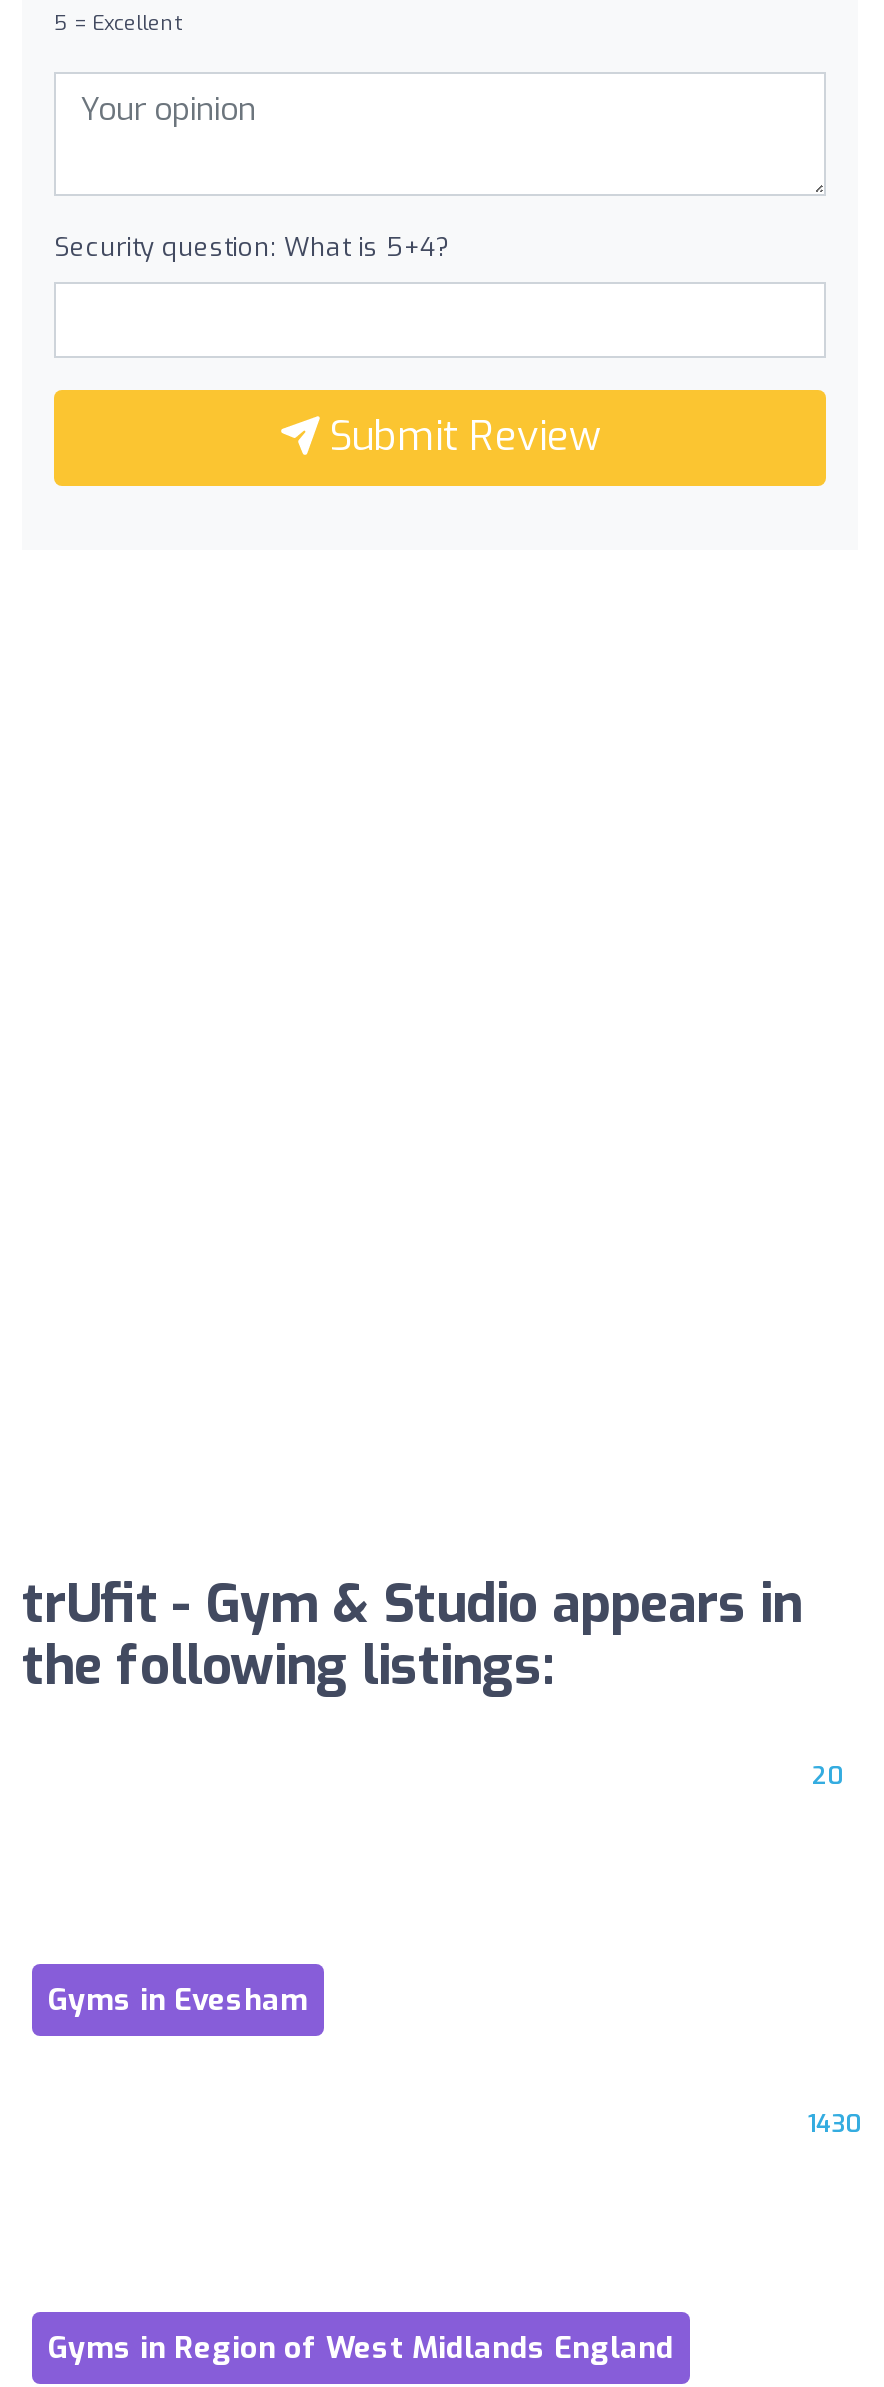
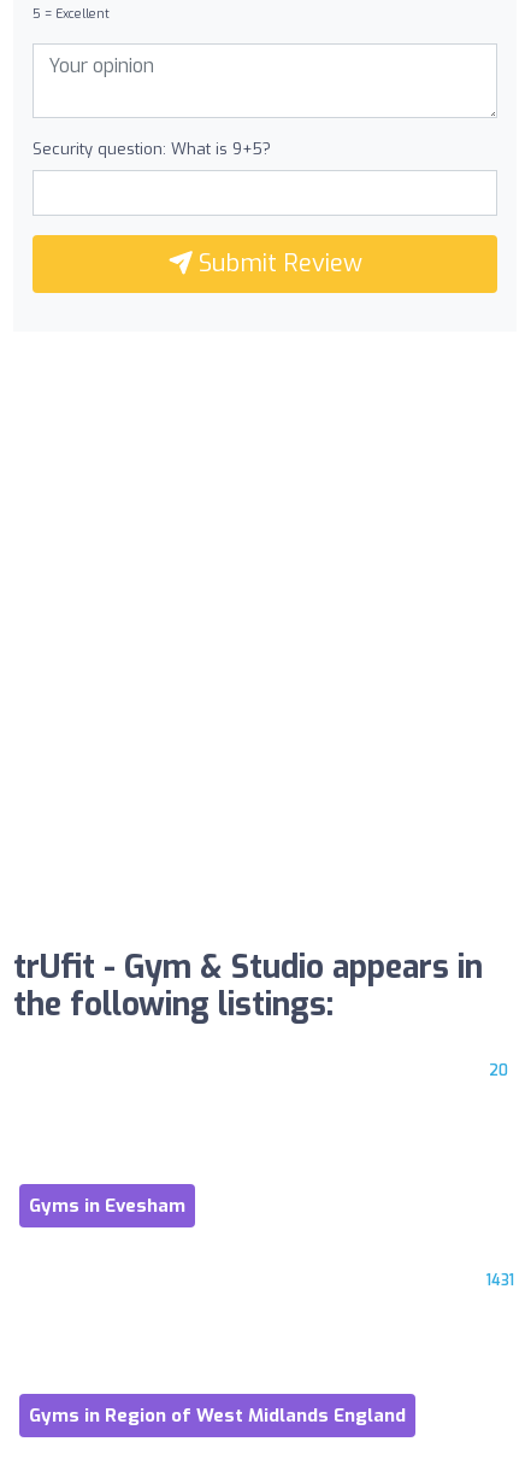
- Security question: What is 5+4?
+ Security question: What is 9+5?

- 1430
+ 1431
